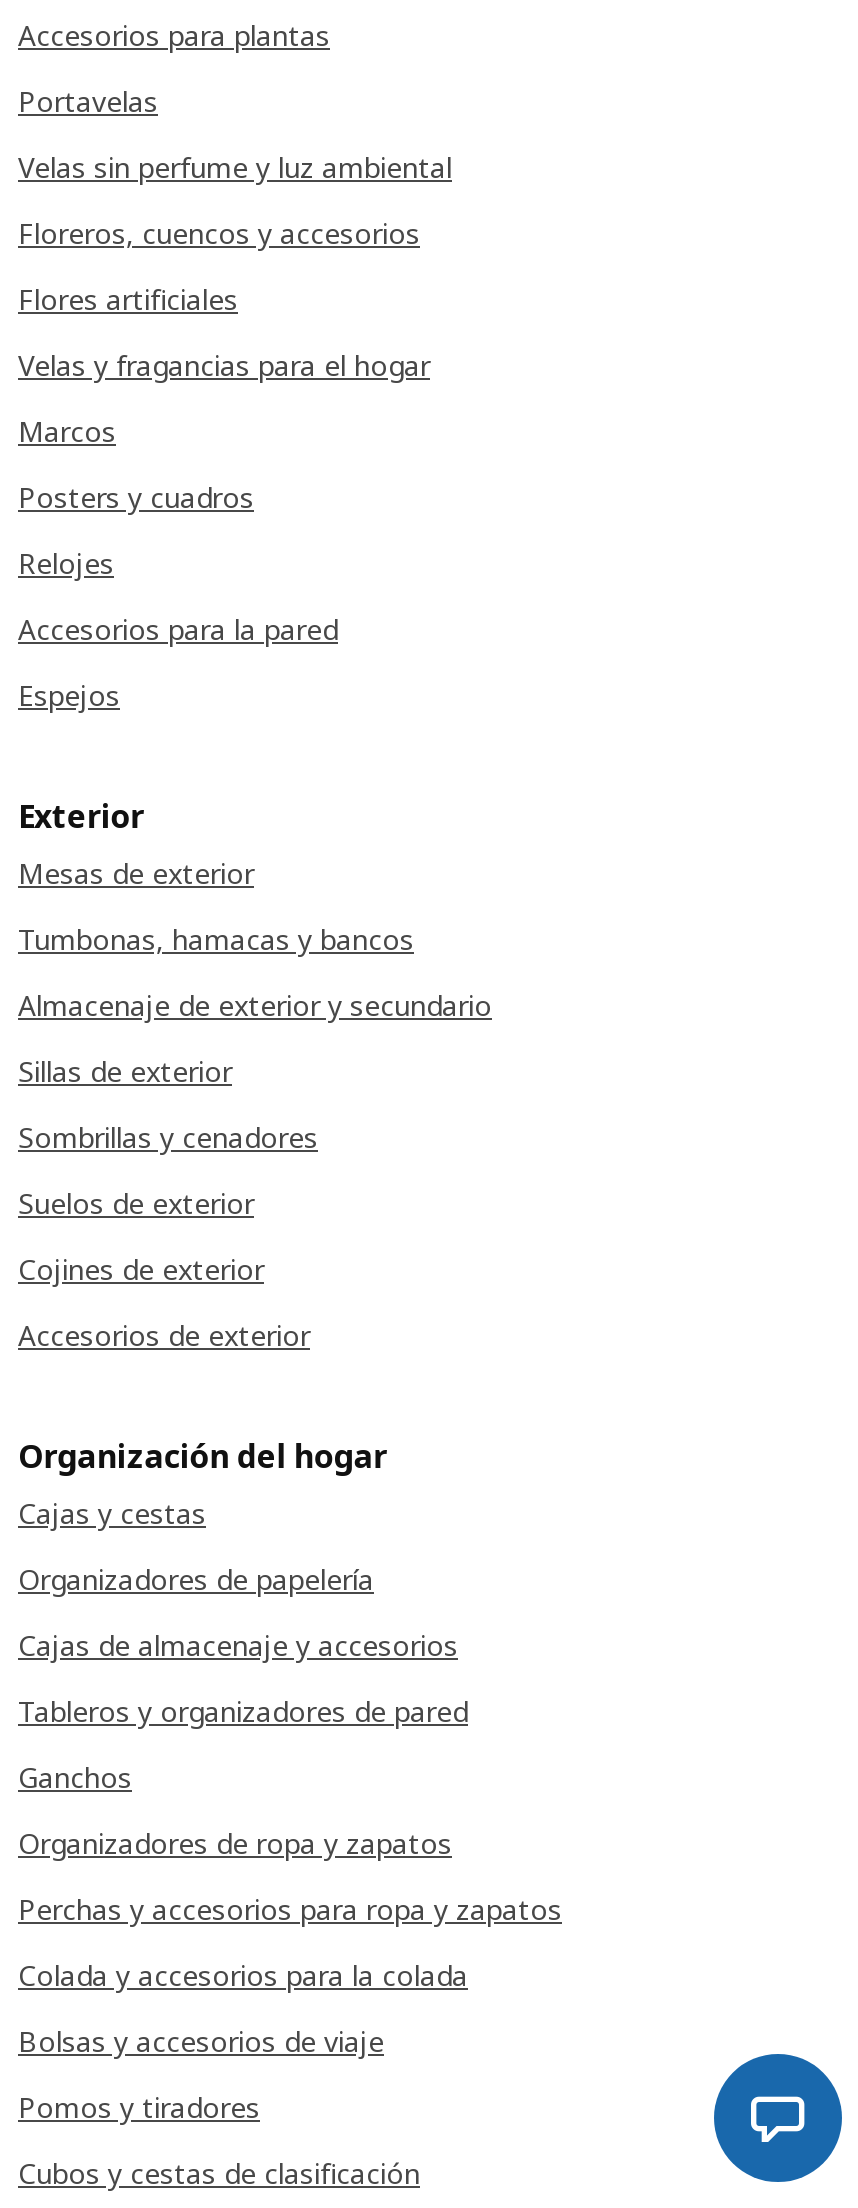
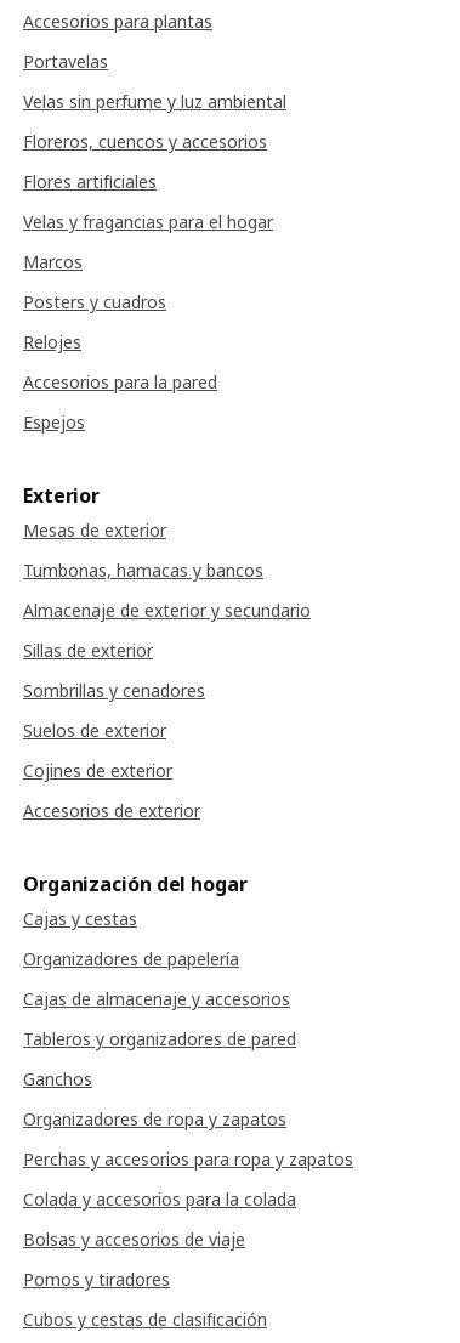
- [image]
